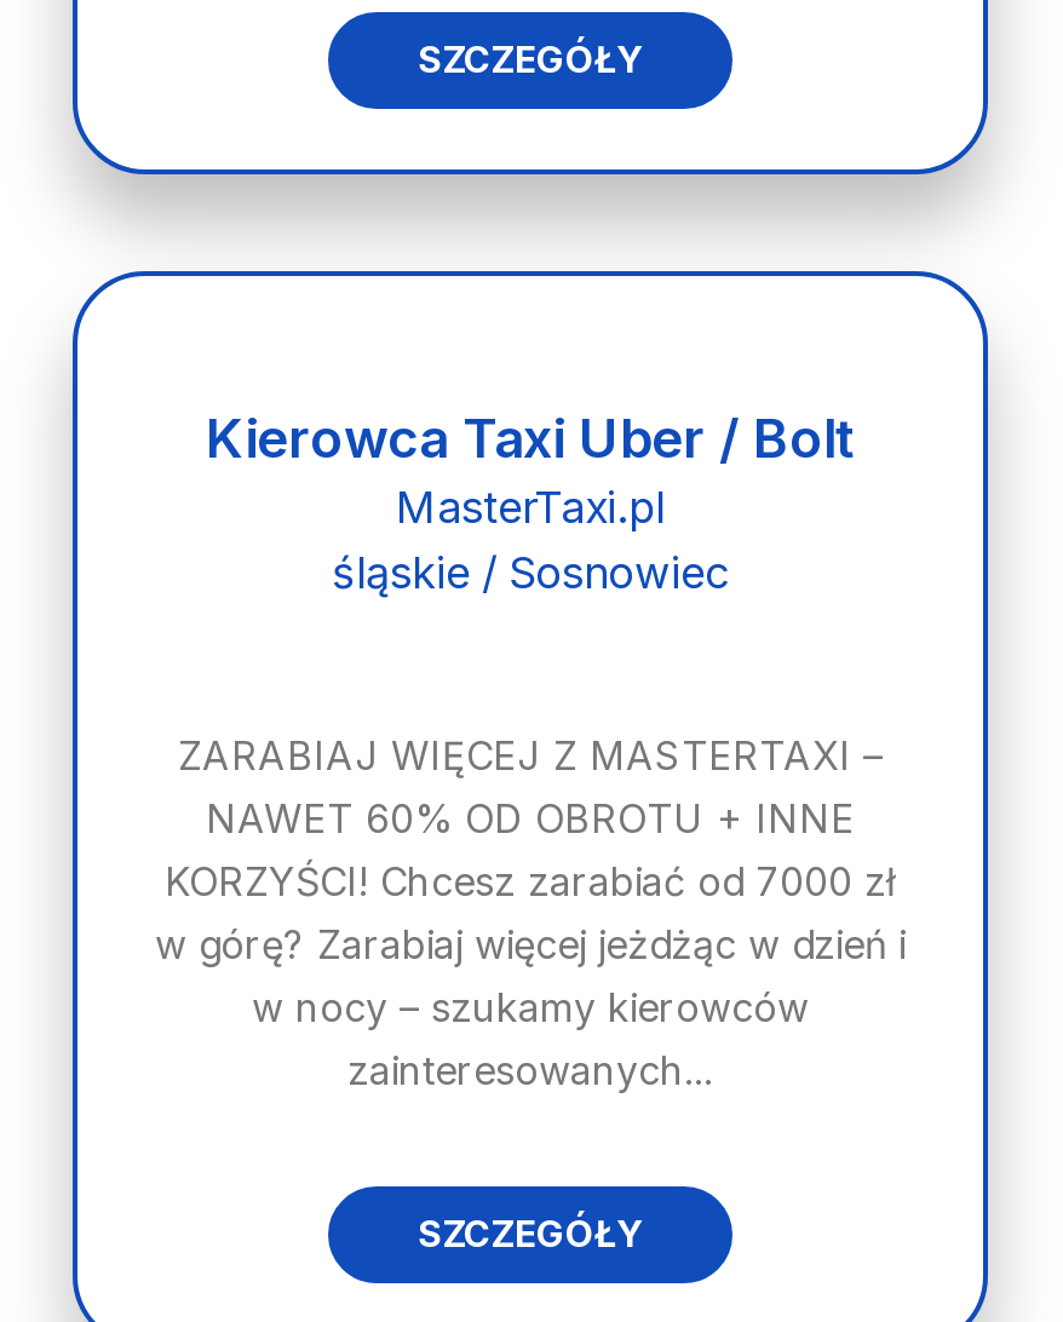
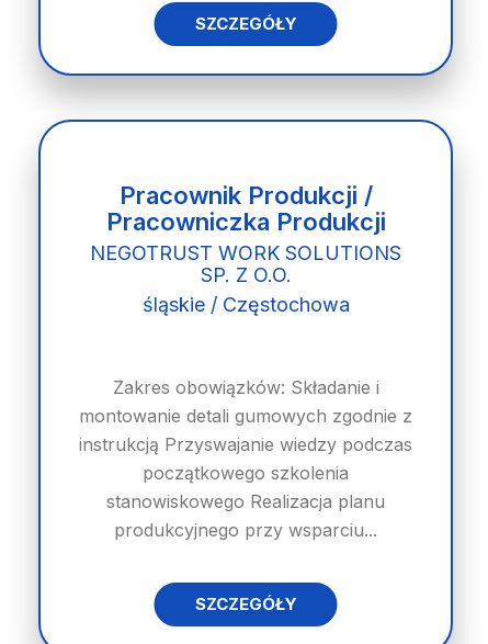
- Kierowca Taxi Uber / Bolt
- MasterTaxi.pl
- śląskie / Sosnowiec
+ Pracownik Produkcji /
+ Pracowniczka Produkcji
+ NEGOTRUST WORK SOLUTIONS
+ SP. Z O.O.
+ śląskie / Częstochowa

- ZARABIAJ WIĘCEJ Z MASTERTAXI –
- NAWET 60% OD OBROTU + INNE
- KORZYŚCI! Chcesz zarabiać od 7000 zł
- w górę? Zarabiaj więcej jeżdżąc w dzień i
- w nocy – szukamy kierowców
- zainteresowanych...
+ Zakres obowiązków: Składanie i
+ montowanie detali gumowych zgodnie z
+ instrukcją Przyswajanie wiedzy podczas
+ początkowego szkolenia
+ stanowiskowego Realizacja planu
+ produkcyjnego przy wsparciu...
